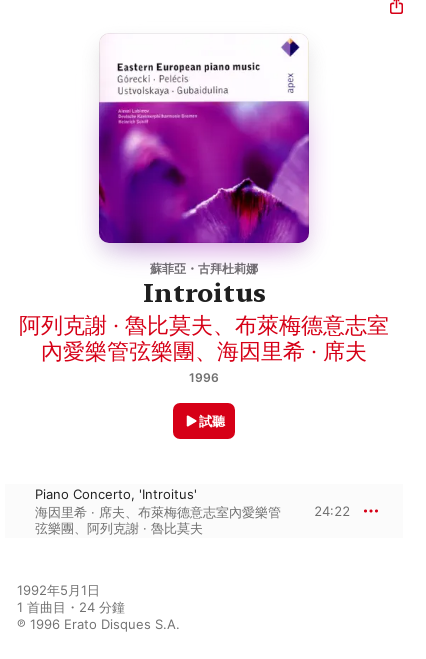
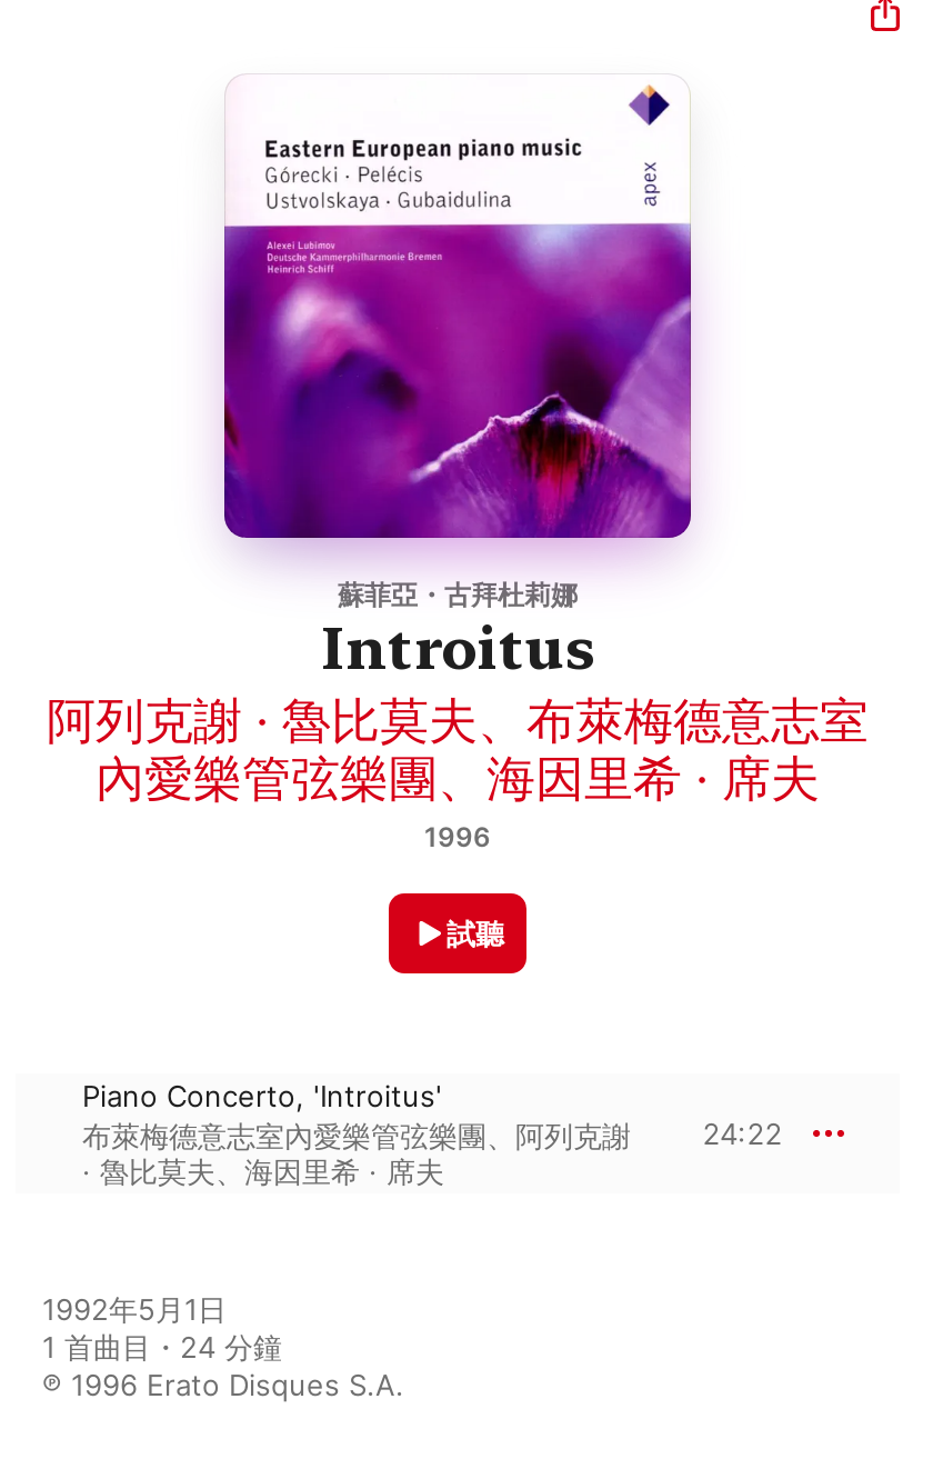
- 海因里希 · 席夫、布萊梅德意志室內愛樂管
- 弦樂團、阿列克謝 · 魯比莫夫
+ 布萊梅德意志室內愛樂管弦樂團、阿列克謝
+ · 魯比莫夫、海因里希 · 席夫
